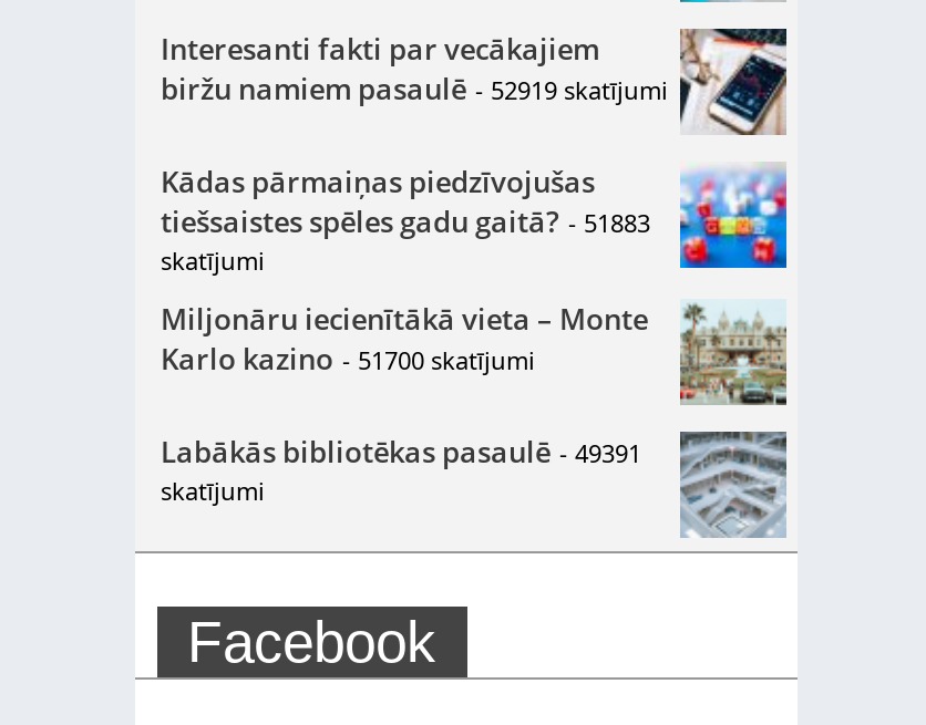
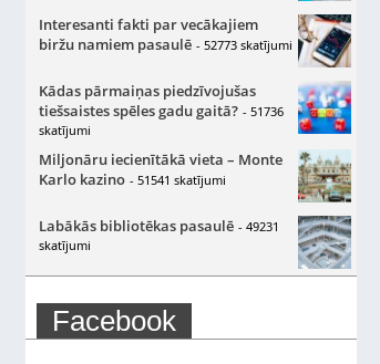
- biržu namiem pasaulē - 52919 skatījumi
+ biržu namiem pasaulē - 52773 skatījumi

- tiešsaistes spēles gadu gaitā? - 51883
+ tiešsaistes spēles gadu gaitā? - 51736

- Karlo kazino - 51700 skatījumi
+ Karlo kazino - 51541 skatījumi

- Labākās bibliotēkas pasaulē - 49391
+ Labākās bibliotēkas pasaulē - 49231
